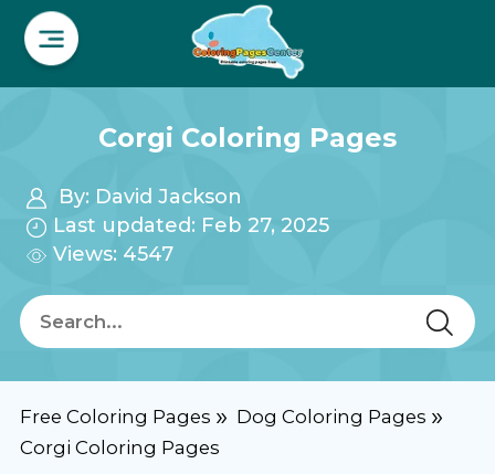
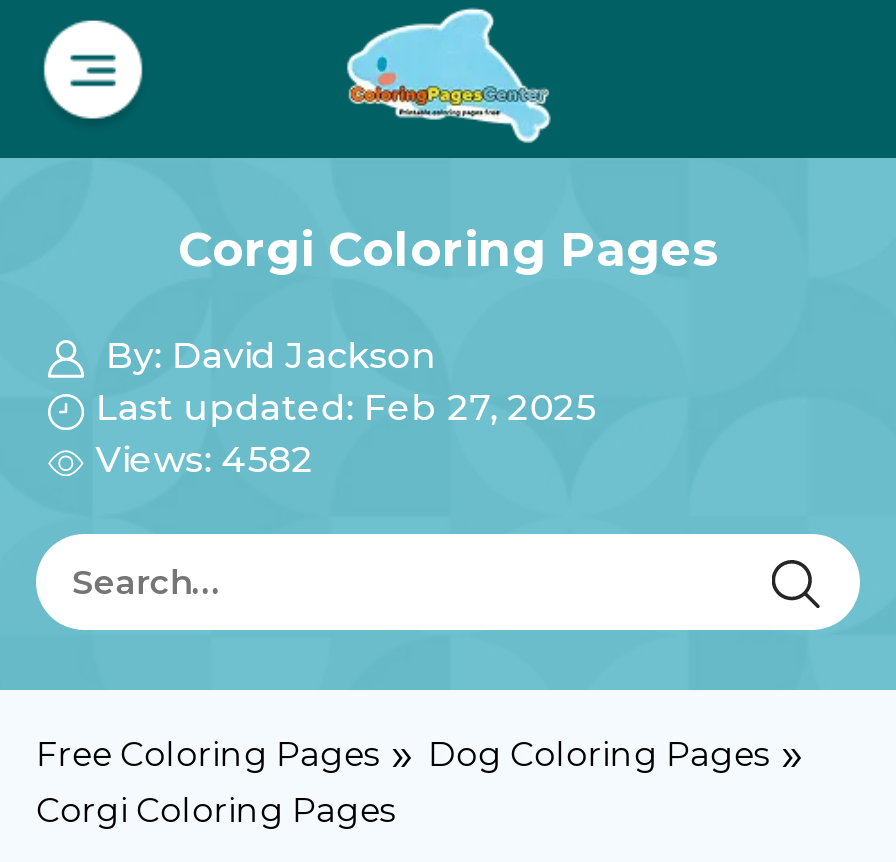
- Views: 4547
+ Views: 4582
